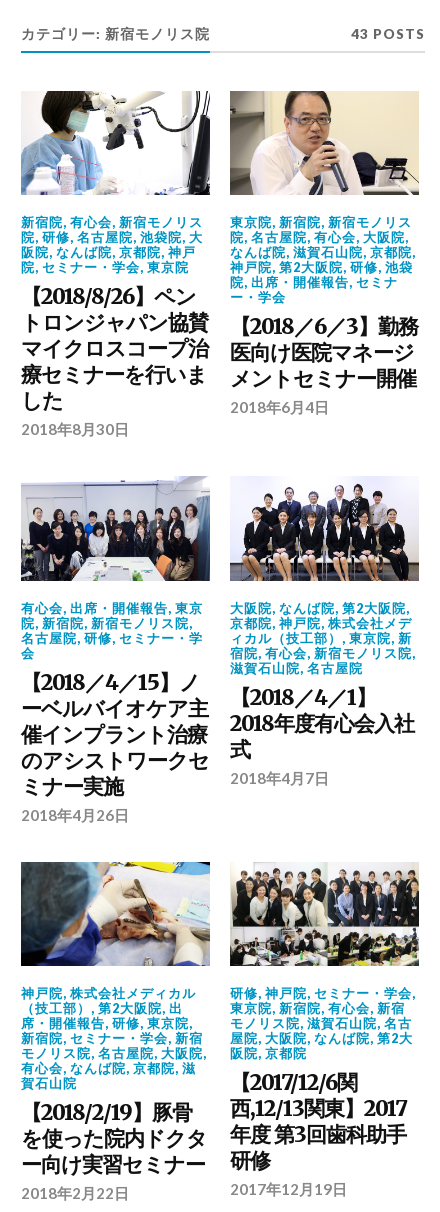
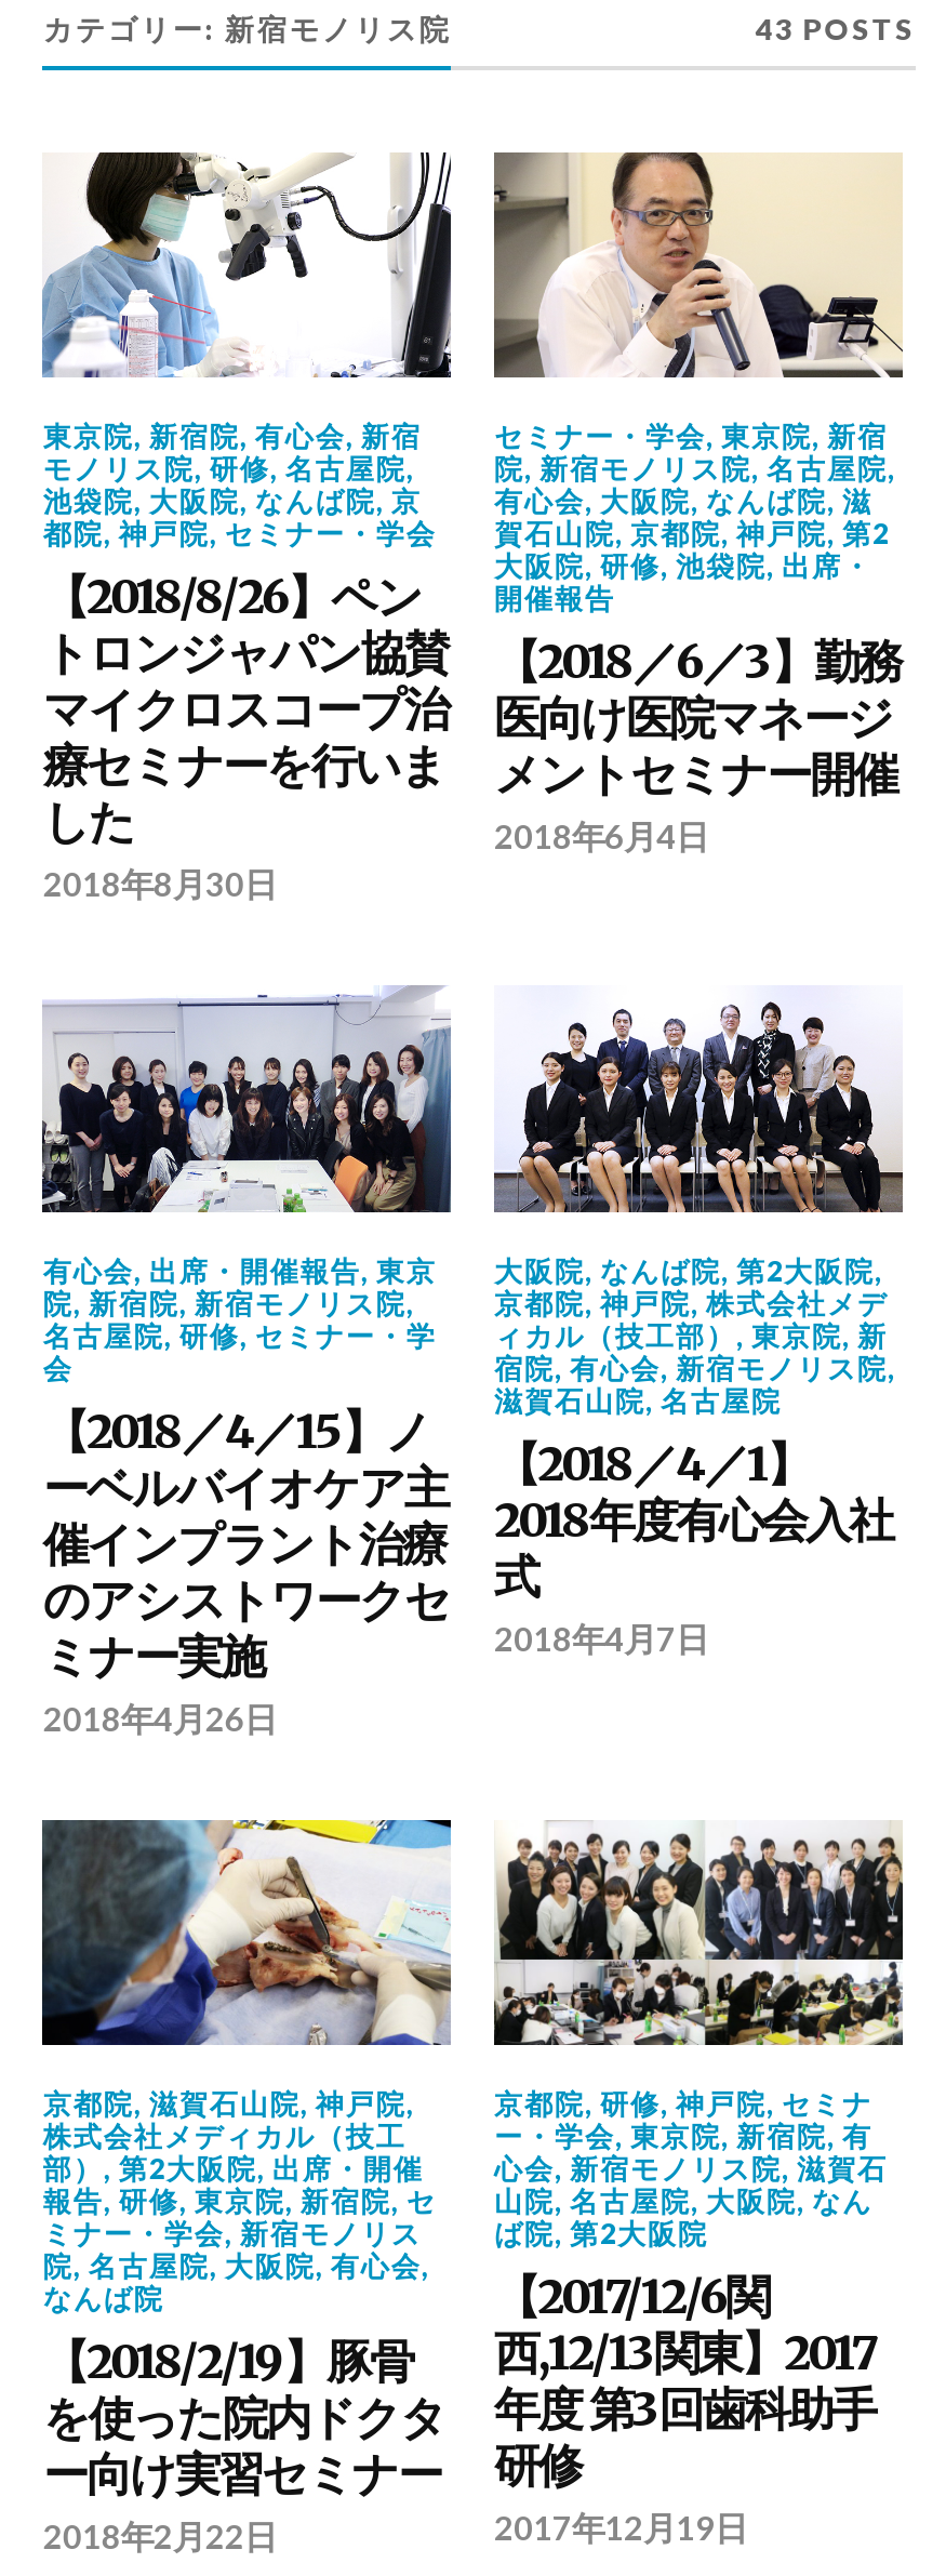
- 新宿院,有心会,新宿モノリス
- 院,研修,名古屋院,池袋院,大
- 阪院,なんば院,京都院,神戸
- 院,セミナー・学会,東京院
+ モノリス院,研修,名古屋院,
+ 池袋院,大阪院,なんば院,京
+ 都院,神戸院,セミナー・学会

- 東京院,新宿院,新宿モノリス
- 院,名古屋院,有心会,大阪院,
- なんば院,滋賀石山院,京都院,
- 神戸院,第2大阪院,研修,池袋
- 院,出席・開催報告,セミナ
- ー・学会
+ セミナー・学会,東京院,新宿
+ 院,新宿モノリス院,名古屋院,
+ 有心会,大阪院,なんば院,滋
+ 賀石山院,京都院,神戸院,第2
+ 大阪院,研修,池袋院,出席・
+ 開催報告

- 神戸院,株式会社メディカル
- （技工部）,第2大阪院,出
- 席・開催報告,研修,東京院,
- 新宿院,セミナー・学会,新宿
- モノリス院,名古屋院,大阪院,
- 有心会,なんば院,京都院,滋
- 賀石山院
+ 京都院,滋賀石山院,神戸院,
+ 株式会社メディカル（技工
+ 部）,第2大阪院,出席・開催
+ 報告,研修,東京院,新宿院,セ
+ ミナー・学会,新宿モノリス
+ 院,名古屋院,大阪院,有心会,
+ なんば院

- 研修,神戸院,セミナー・学会,
- モノリス院,滋賀石山院,名古
- 屋院,大阪院,なんば院,第2大
- 阪院,京都院
+ 京都院,研修,神戸院,セミナ
+ ー・学会,東京院,新宿院,有
+ 心会,新宿モノリス院,滋賀石
+ 山院,名古屋院,大阪院,なん
+ ば院,第2大阪院

moved up: 東京院,新宿院,有心会,新宿
